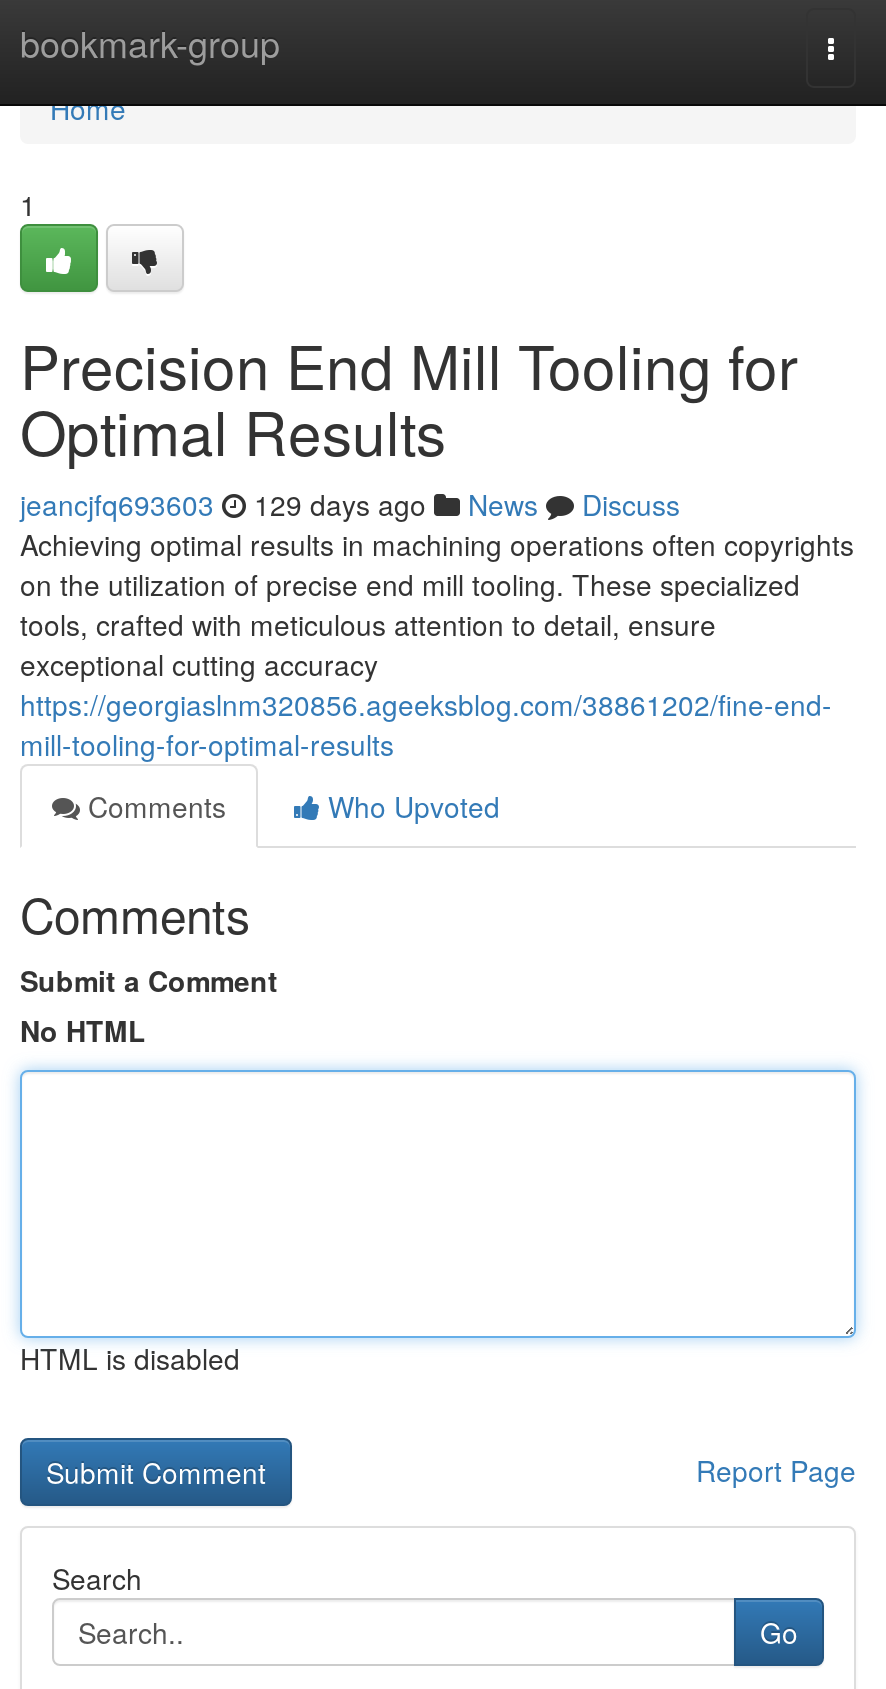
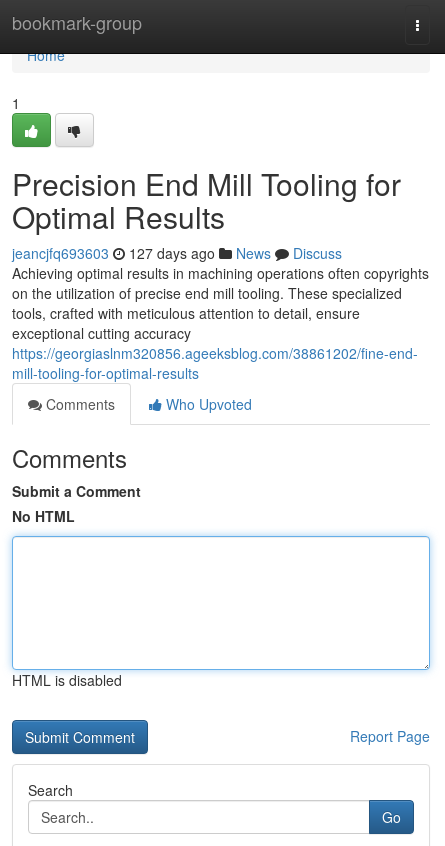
- jeancjfq693603 129 days ago News Discuss
+ jeancjfq693603 127 days ago News Discuss
